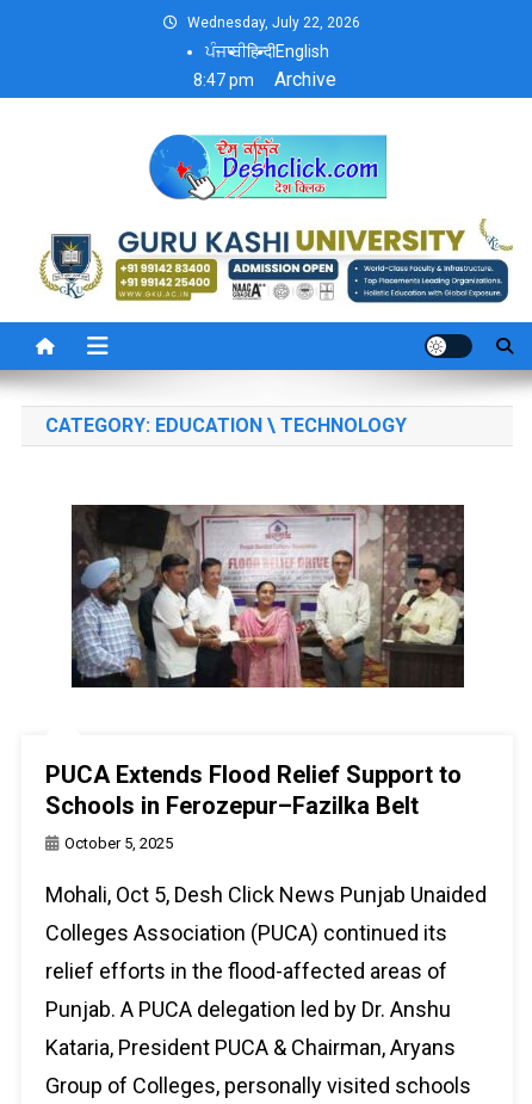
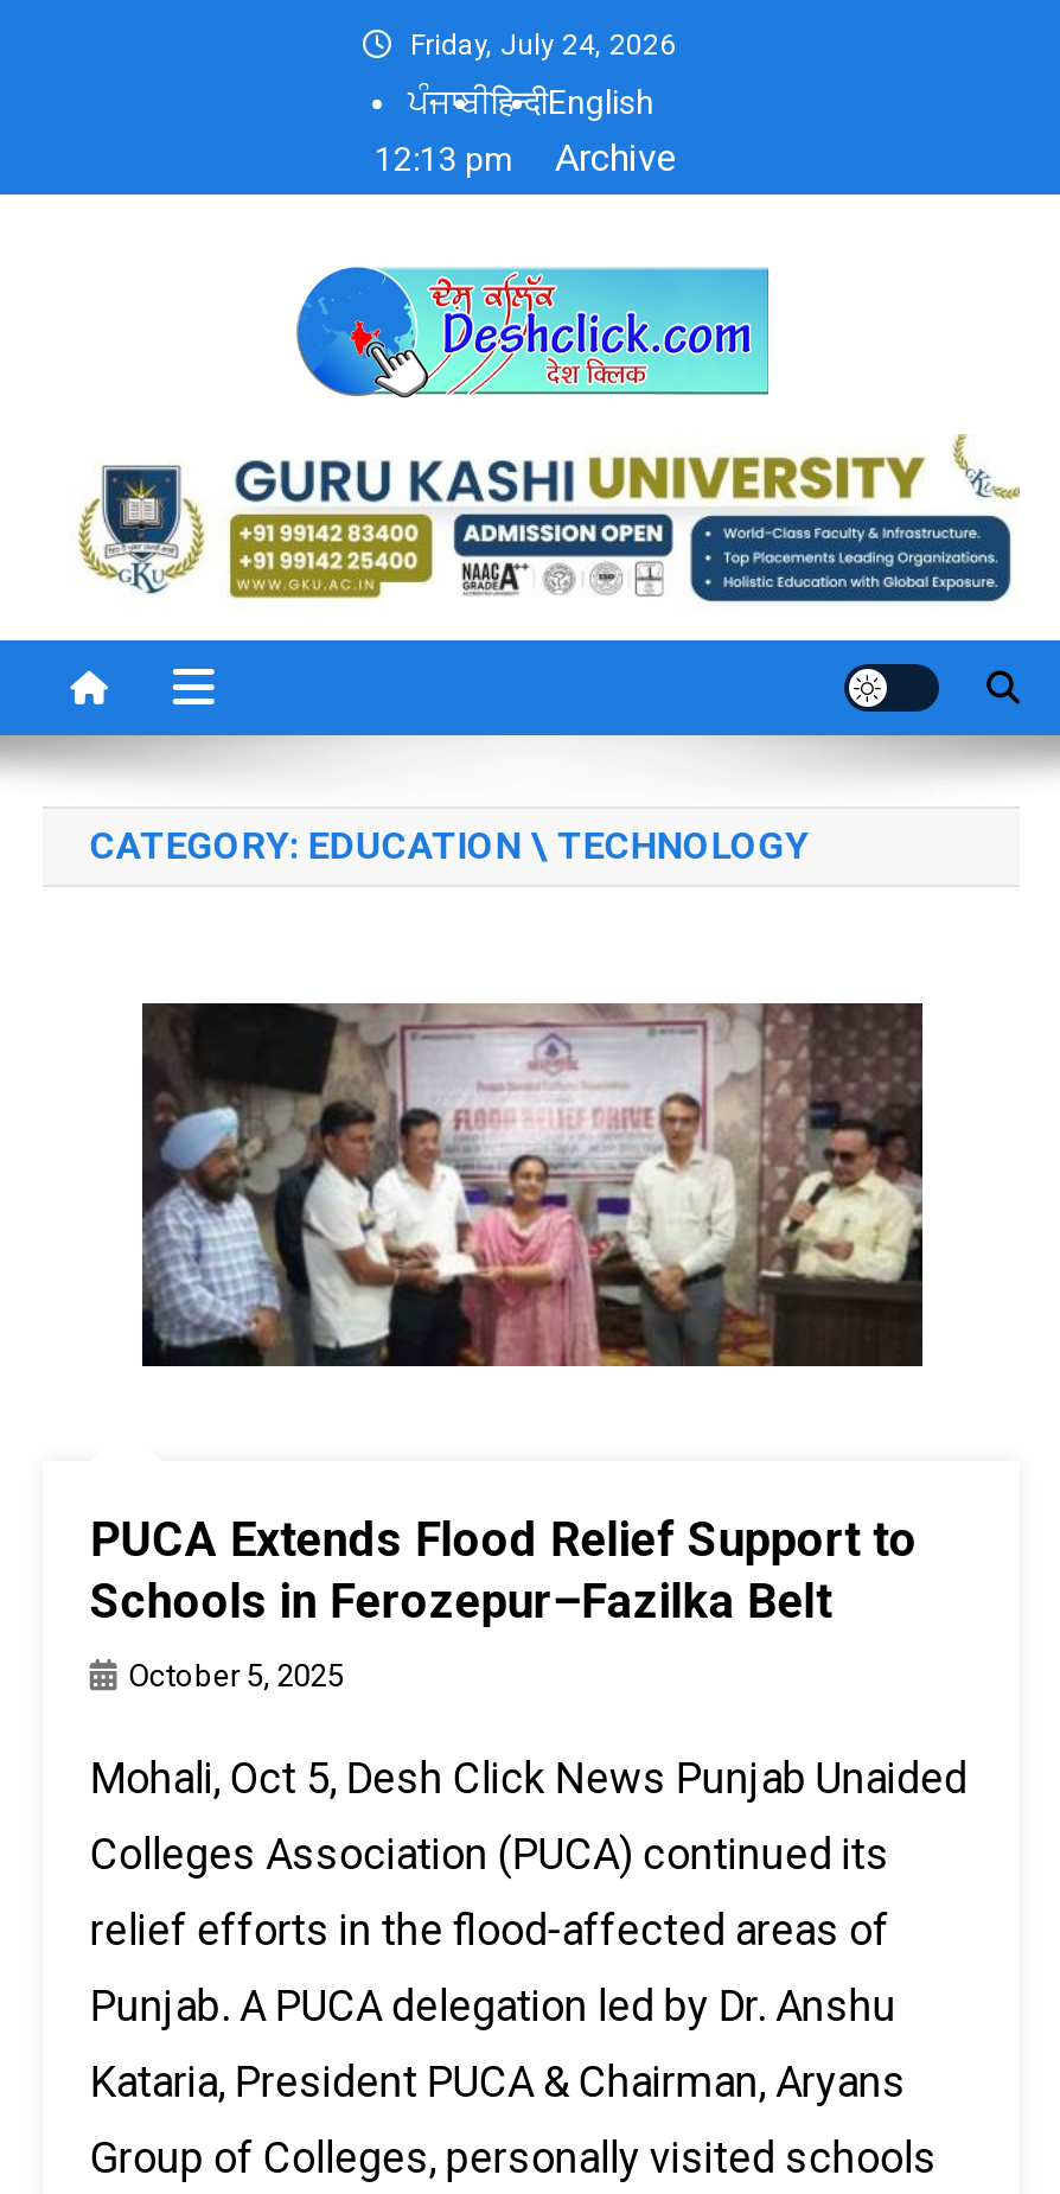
- Wednesday, July 22, 2026
+ Friday, July 24, 2026

- 8:47 pm Archive
+ 12:13 pm Archive
